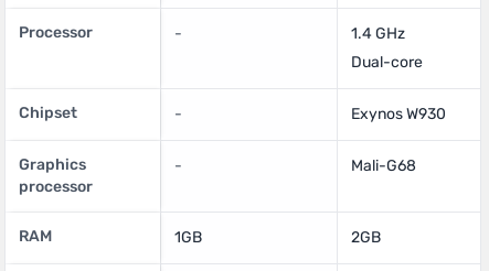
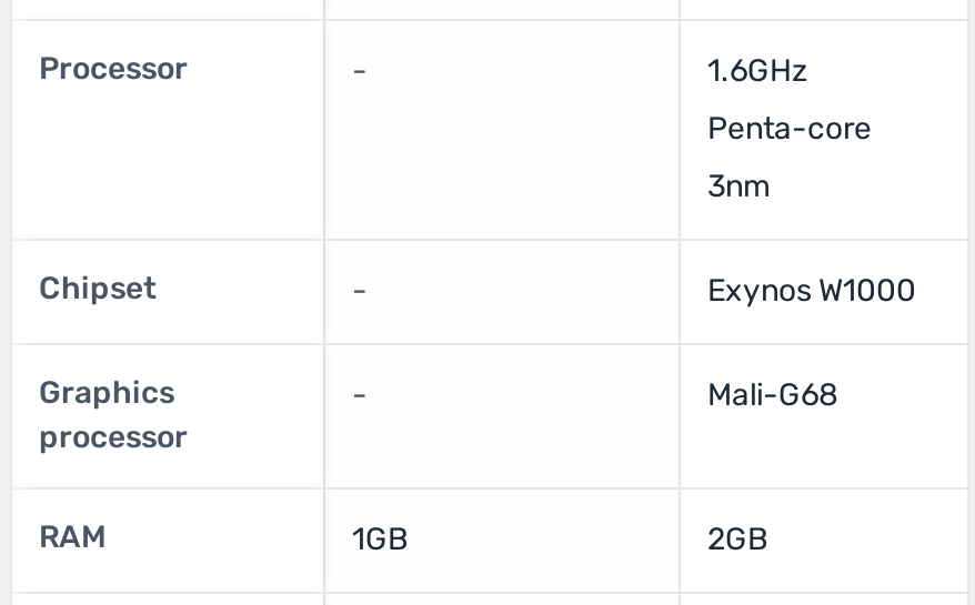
- 1.4 GHz
- Dual-core
+ 1.6GHz
+ Penta-core
+ 3nm

- Exynos W930
+ Exynos W1000
